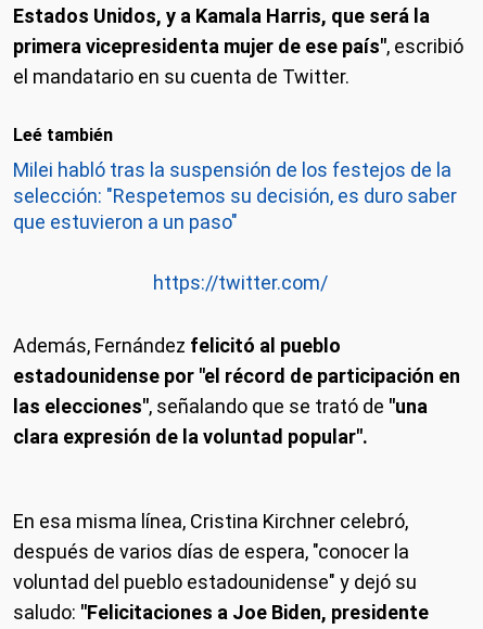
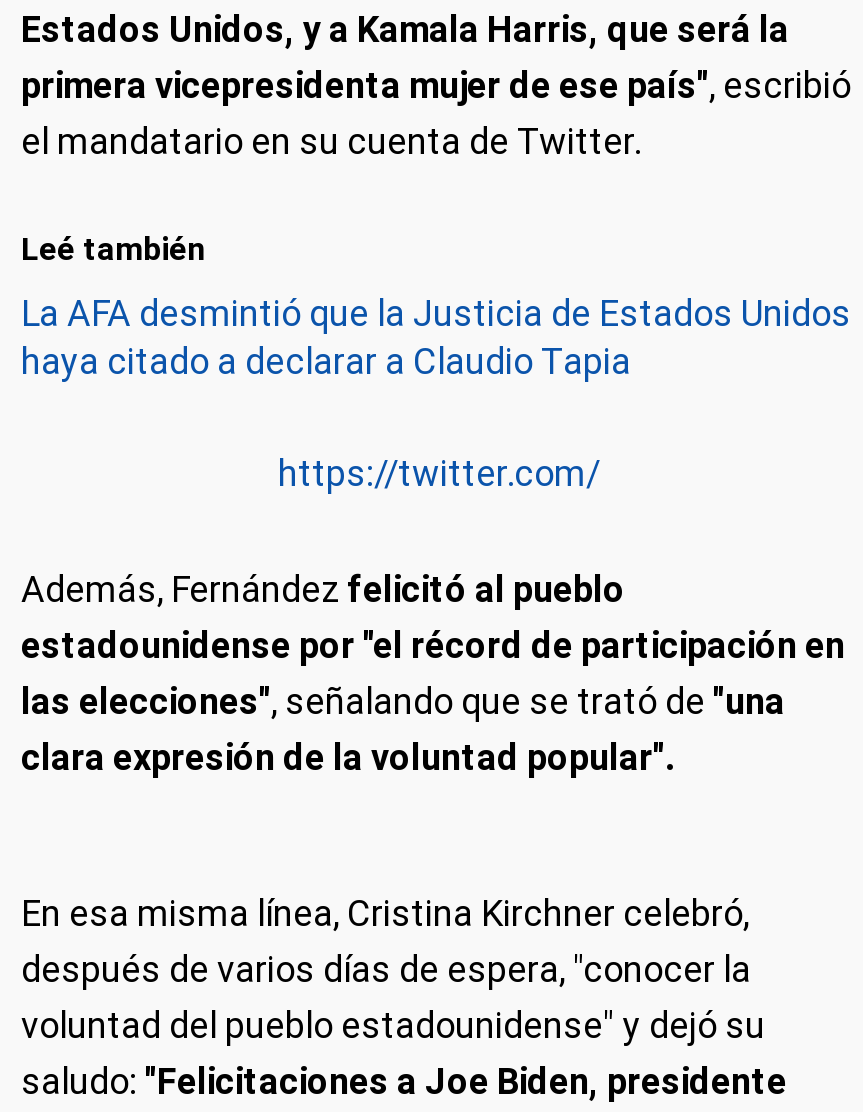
- Milei habló tras la suspensión de los festejos de la
- selección: "Respetemos su decisión, es duro saber
- que estuvieron a un paso"
+ La AFA desmintió que la Justicia de Estados Unidos
+ haya citado a declarar a Claudio Tapia
